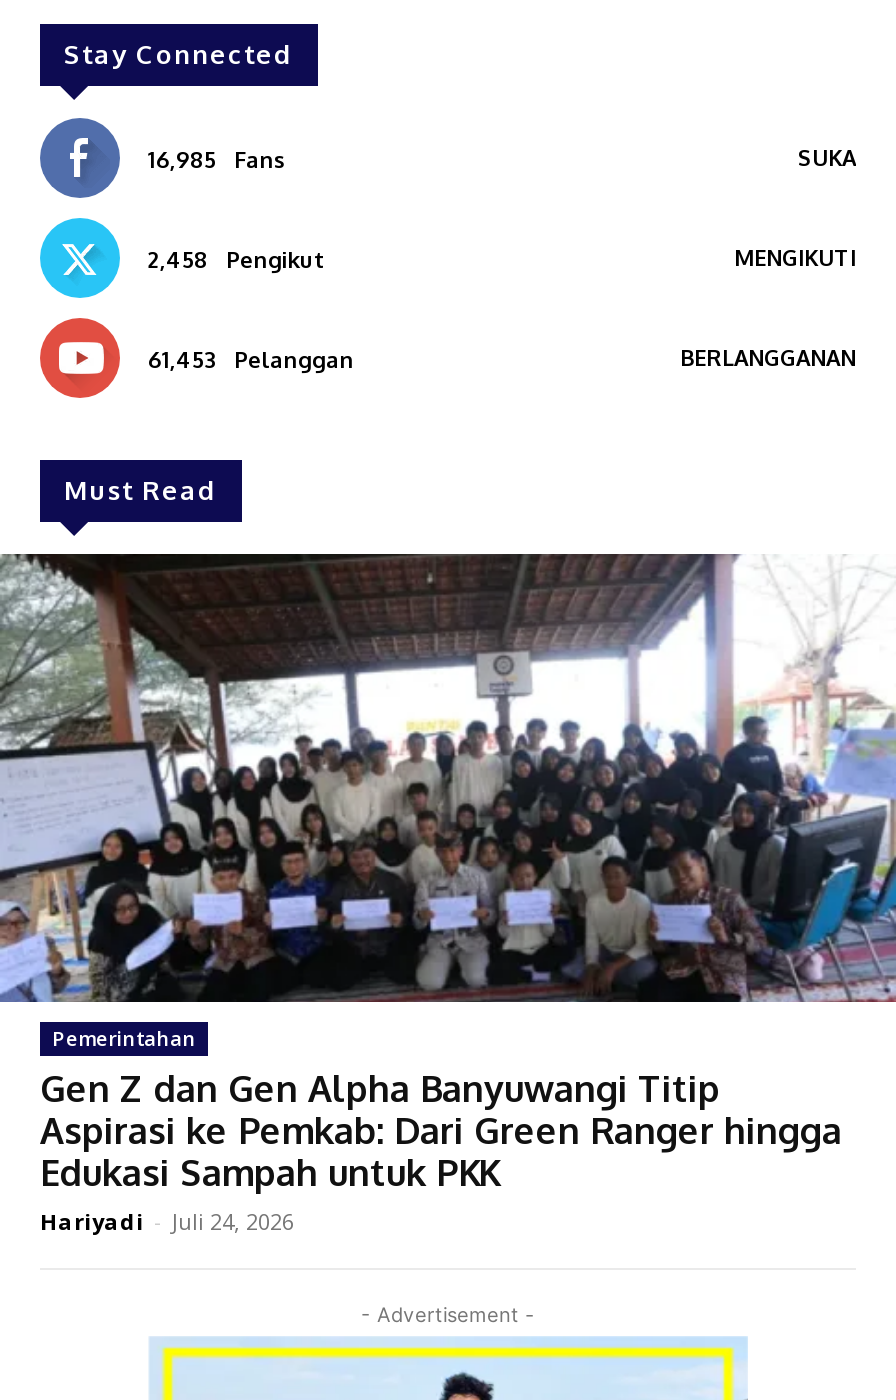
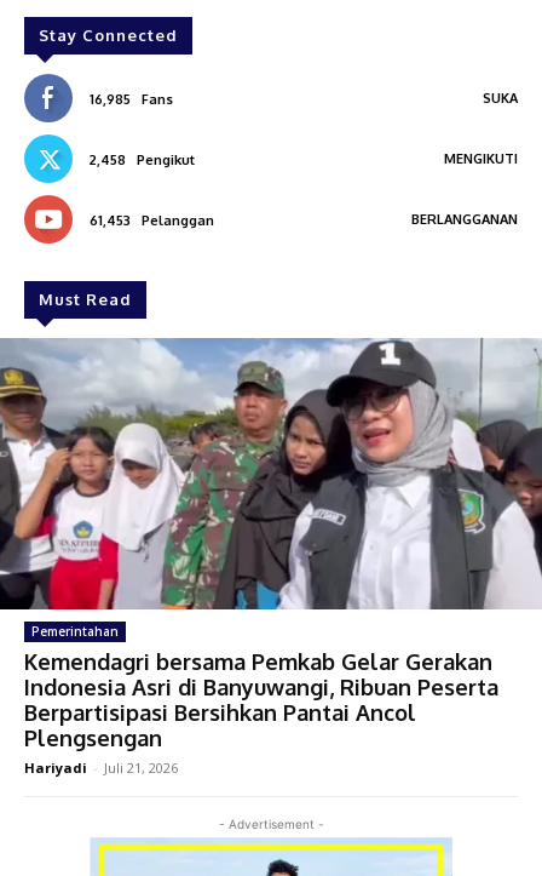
- [image]
- Gen Z dan Gen Alpha Banyuwangi Titip
- Aspirasi ke Pemkab: Dari Green Ranger hingga
- Edukasi Sampah untuk PKK
- Hariyadi - Juli 24, 2026
+ [image]
+ Kemendagri bersama Pemkab Gelar Gerakan
+ Indonesia Asri di Banyuwangi, Ribuan Peserta
+ Berpartisipasi Bersihkan Pantai Ancol
+ Plengsengan
+ Hariyadi - Juli 21, 2026
